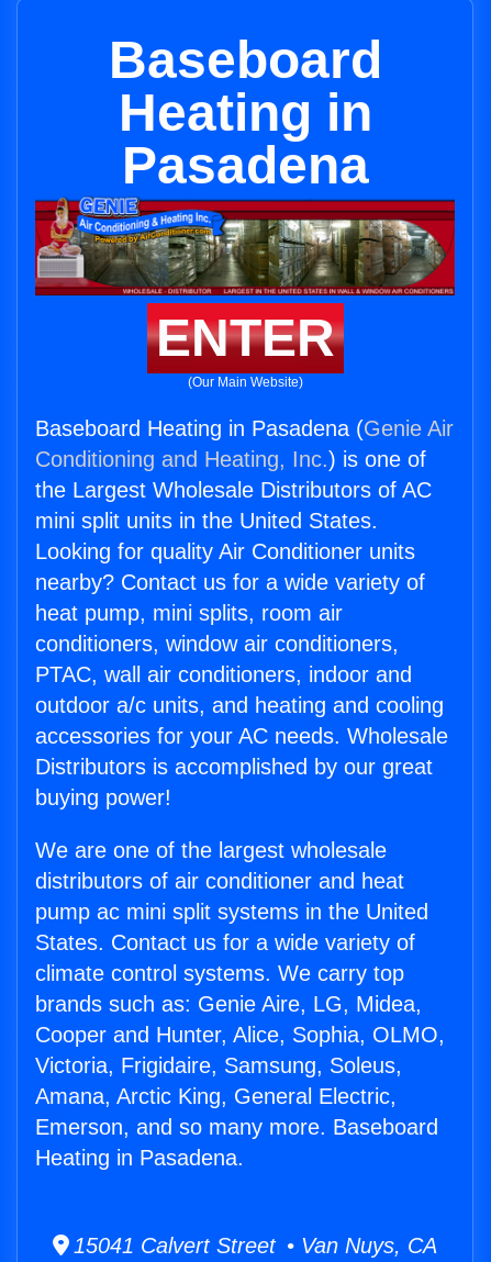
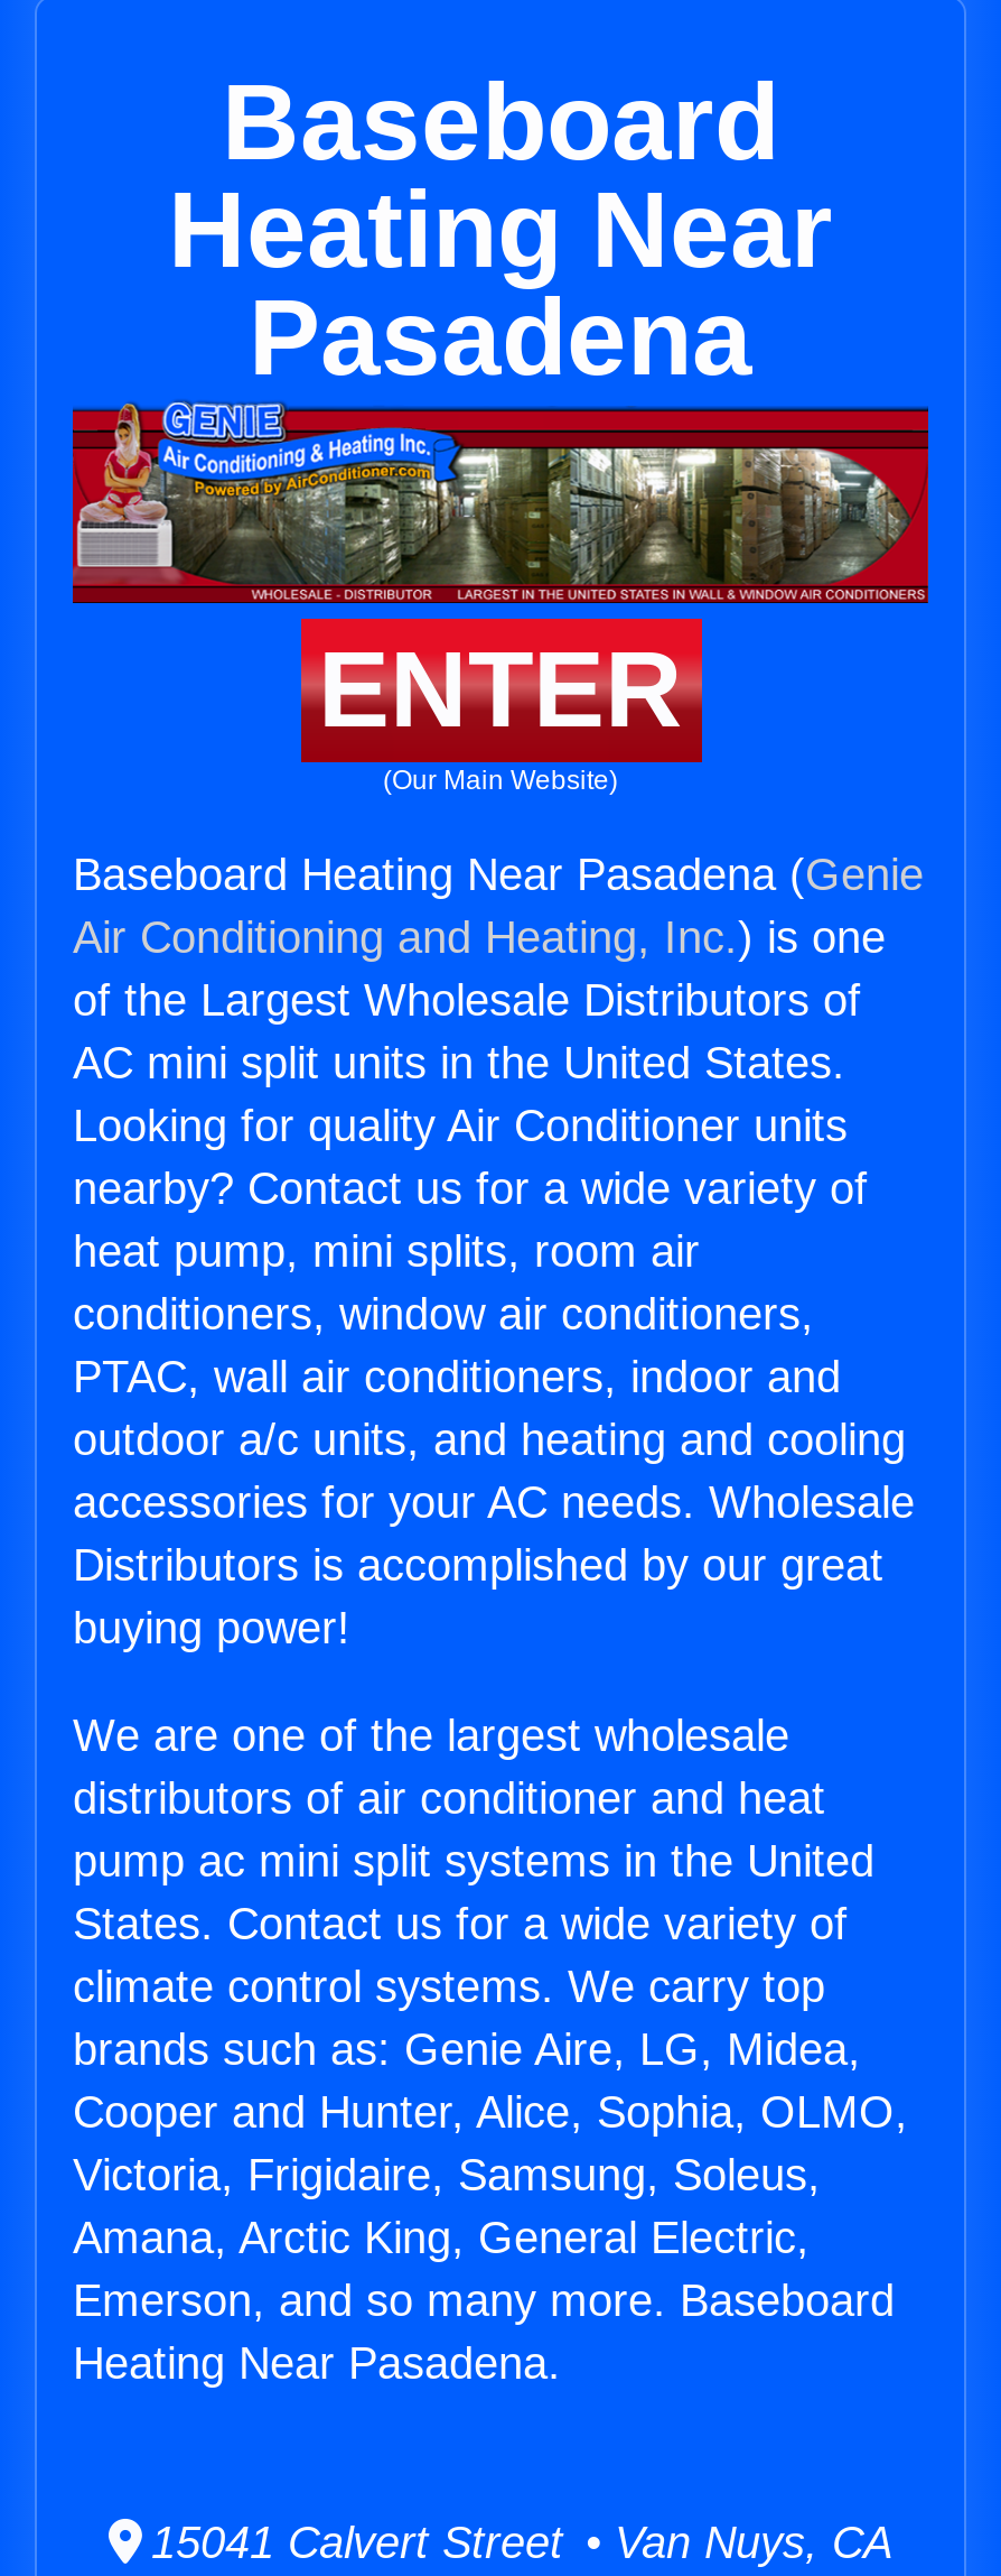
- Heating in
+ Heating Near

- Baseboard Heating in Pasadena (Genie Air
- Conditioning and Heating, Inc.) is one of
- the Largest Wholesale Distributors of AC
- mini split units in the United States.
+ Baseboard Heating Near Pasadena (Genie
+ Air Conditioning and Heating, Inc.) is one
+ of the Largest Wholesale Distributors of
+ AC mini split units in the United States.

- Heating in Pasadena.
+ Heating Near Pasadena.
